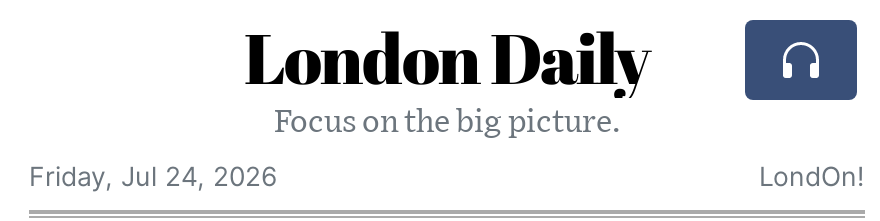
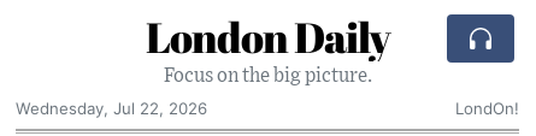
- Friday, Jul 24, 2026
+ Wednesday, Jul 22, 2026
